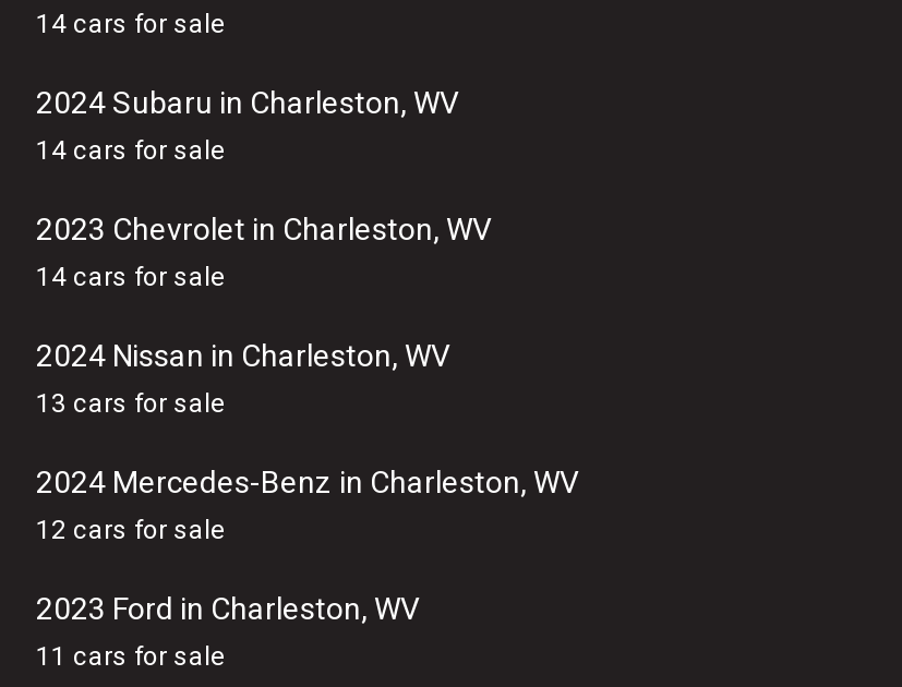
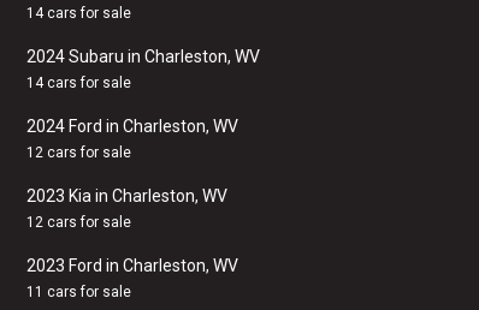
- 2023 Chevrolet in Charleston, WV
- 14 cars for sale
- 2024 Nissan in Charleston, WV
- 13 cars for sale
- 2024 Mercedes-Benz in Charleston, WV
+ 2024 Ford in Charleston, WV
+ 12 cars for sale
+ 2023 Kia in Charleston, WV
